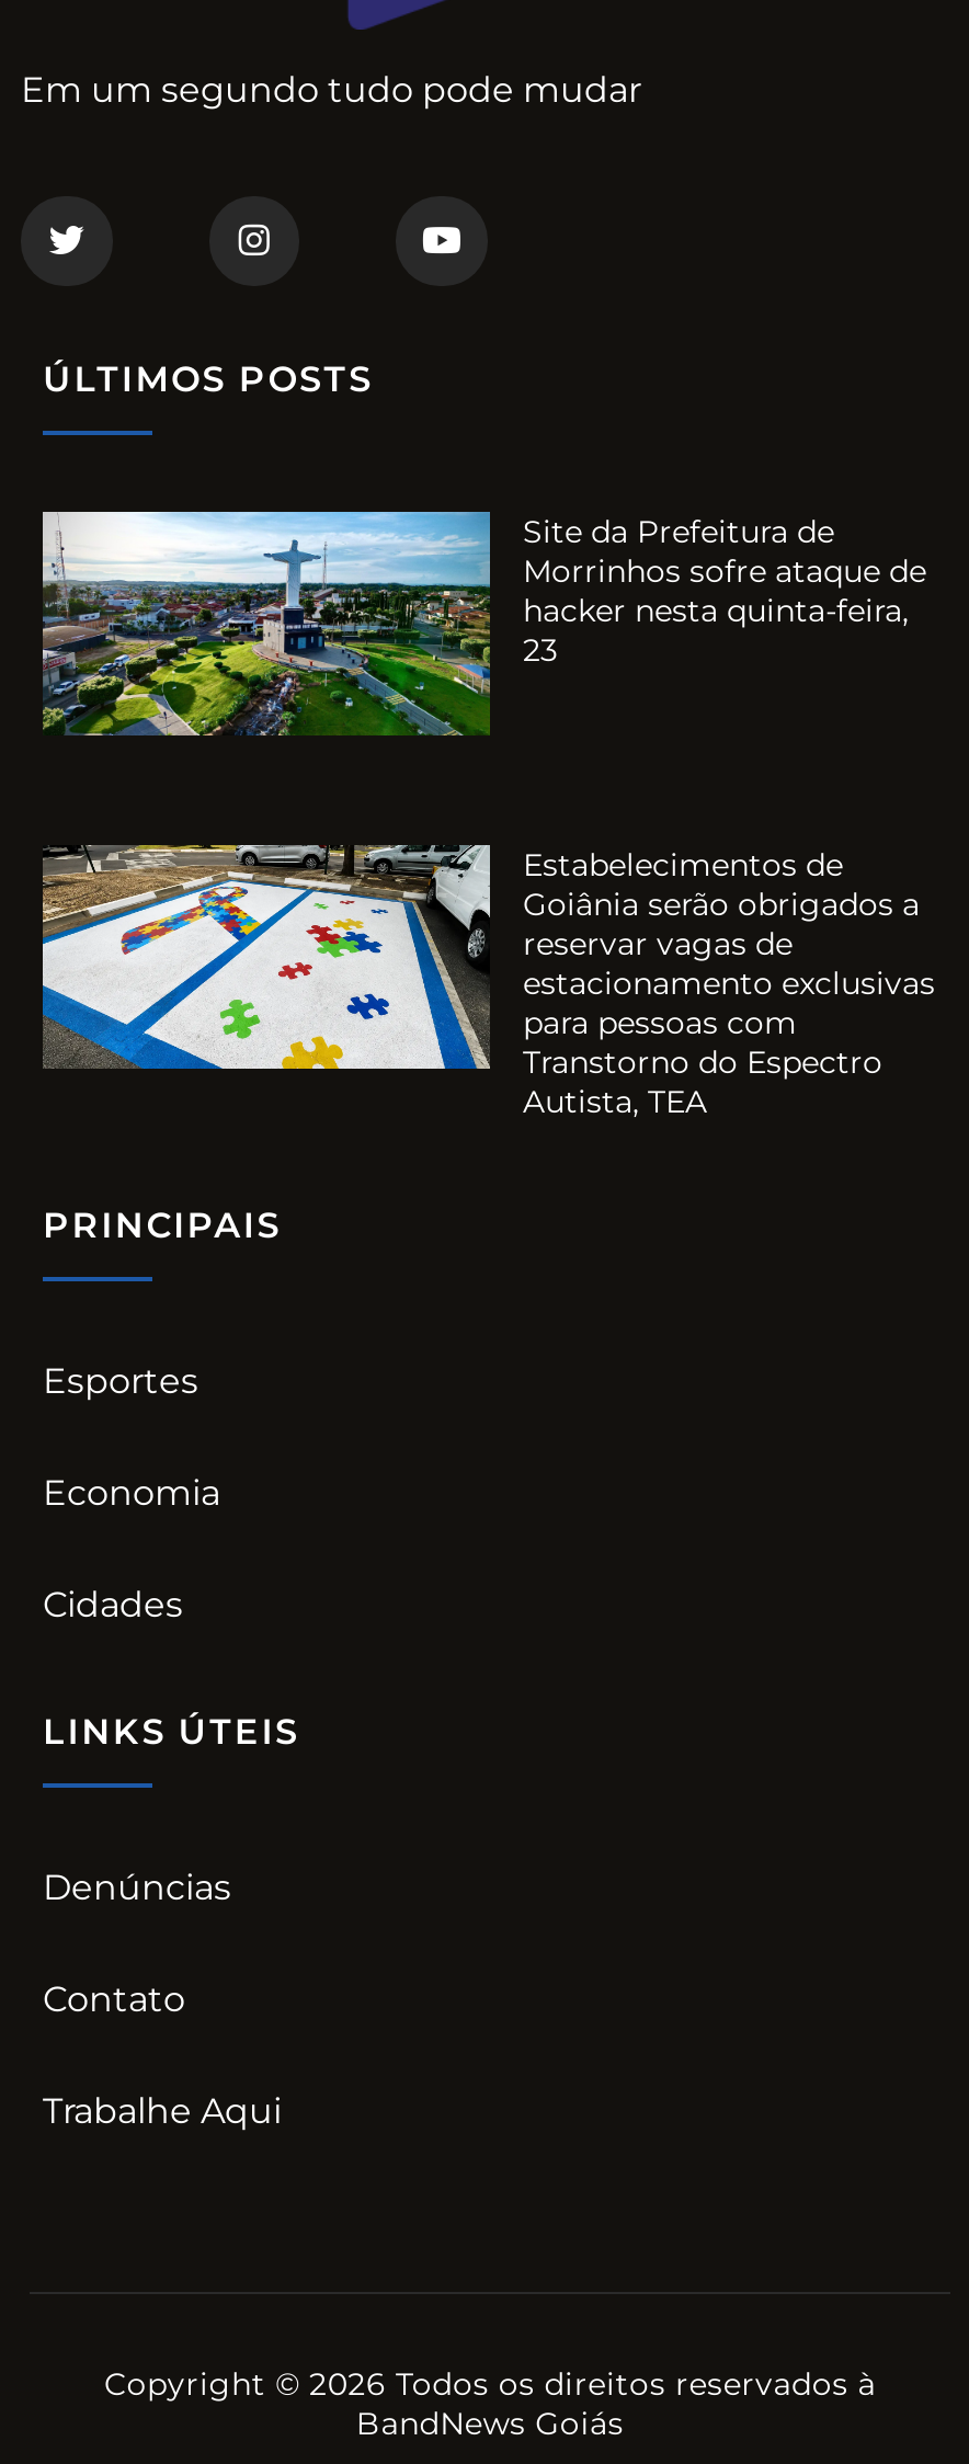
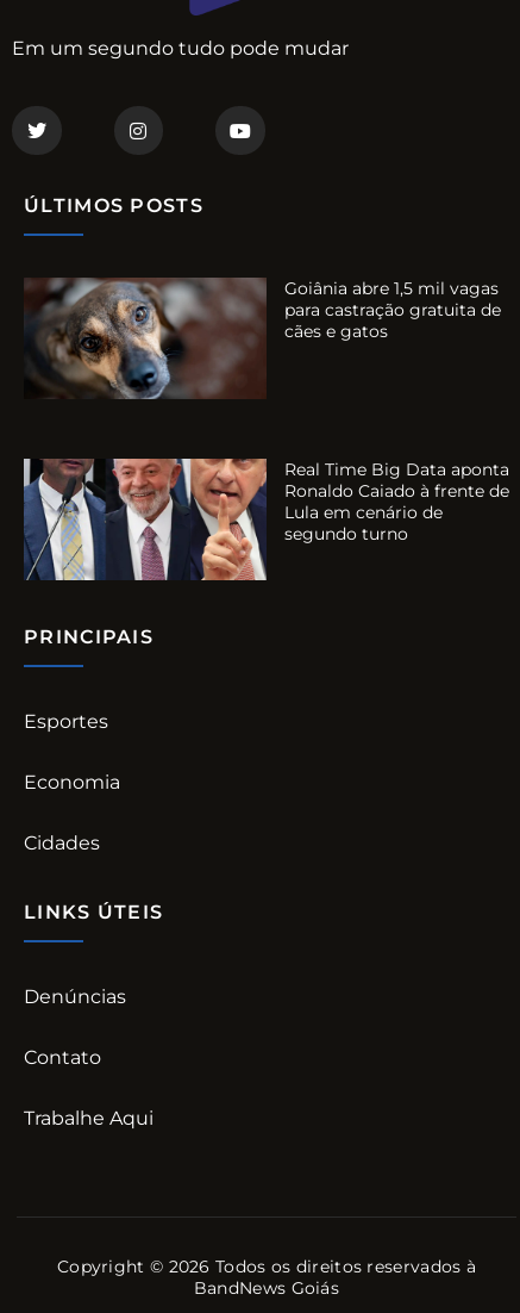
- [image]
- Site da Prefeitura de
- Morrinhos sofre ataque de
- hacker nesta quinta-feira,
- 23
+ [image]
+ Goiânia abre 1,5 mil vagas
+ para castração gratuita de
+ cães e gatos

- [image]
- Estabelecimentos de
- Goiânia serão obrigados a
- reservar vagas de
- estacionamento exclusivas
- para pessoas com
- Transtorno do Espectro
- Autista, TEA
+ [image]
+ Real Time Big Data aponta
+ Ronaldo Caiado à frente de
+ Lula em cenário de
+ segundo turno
